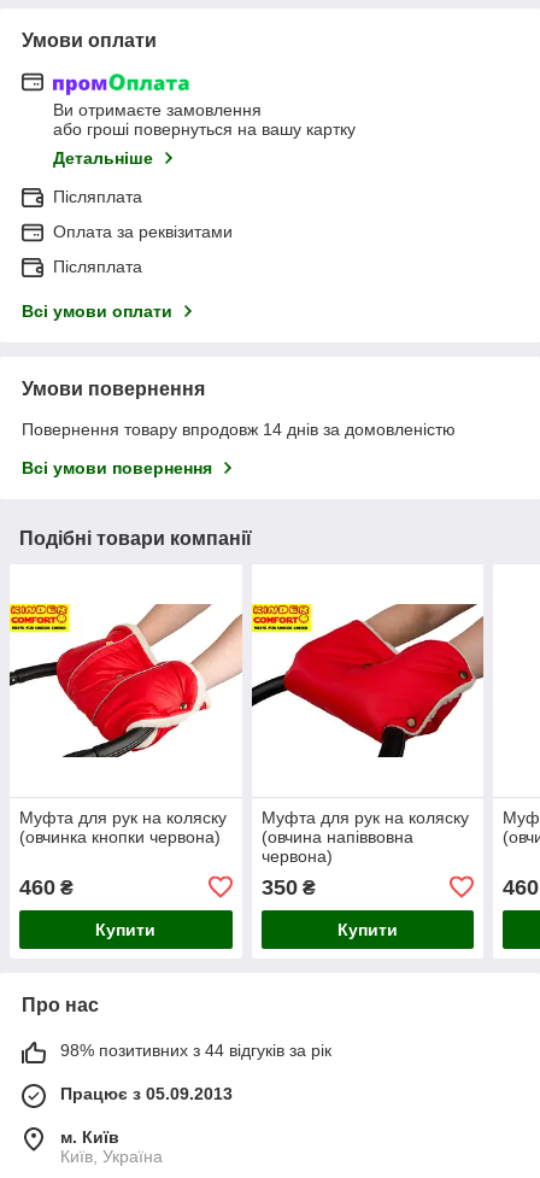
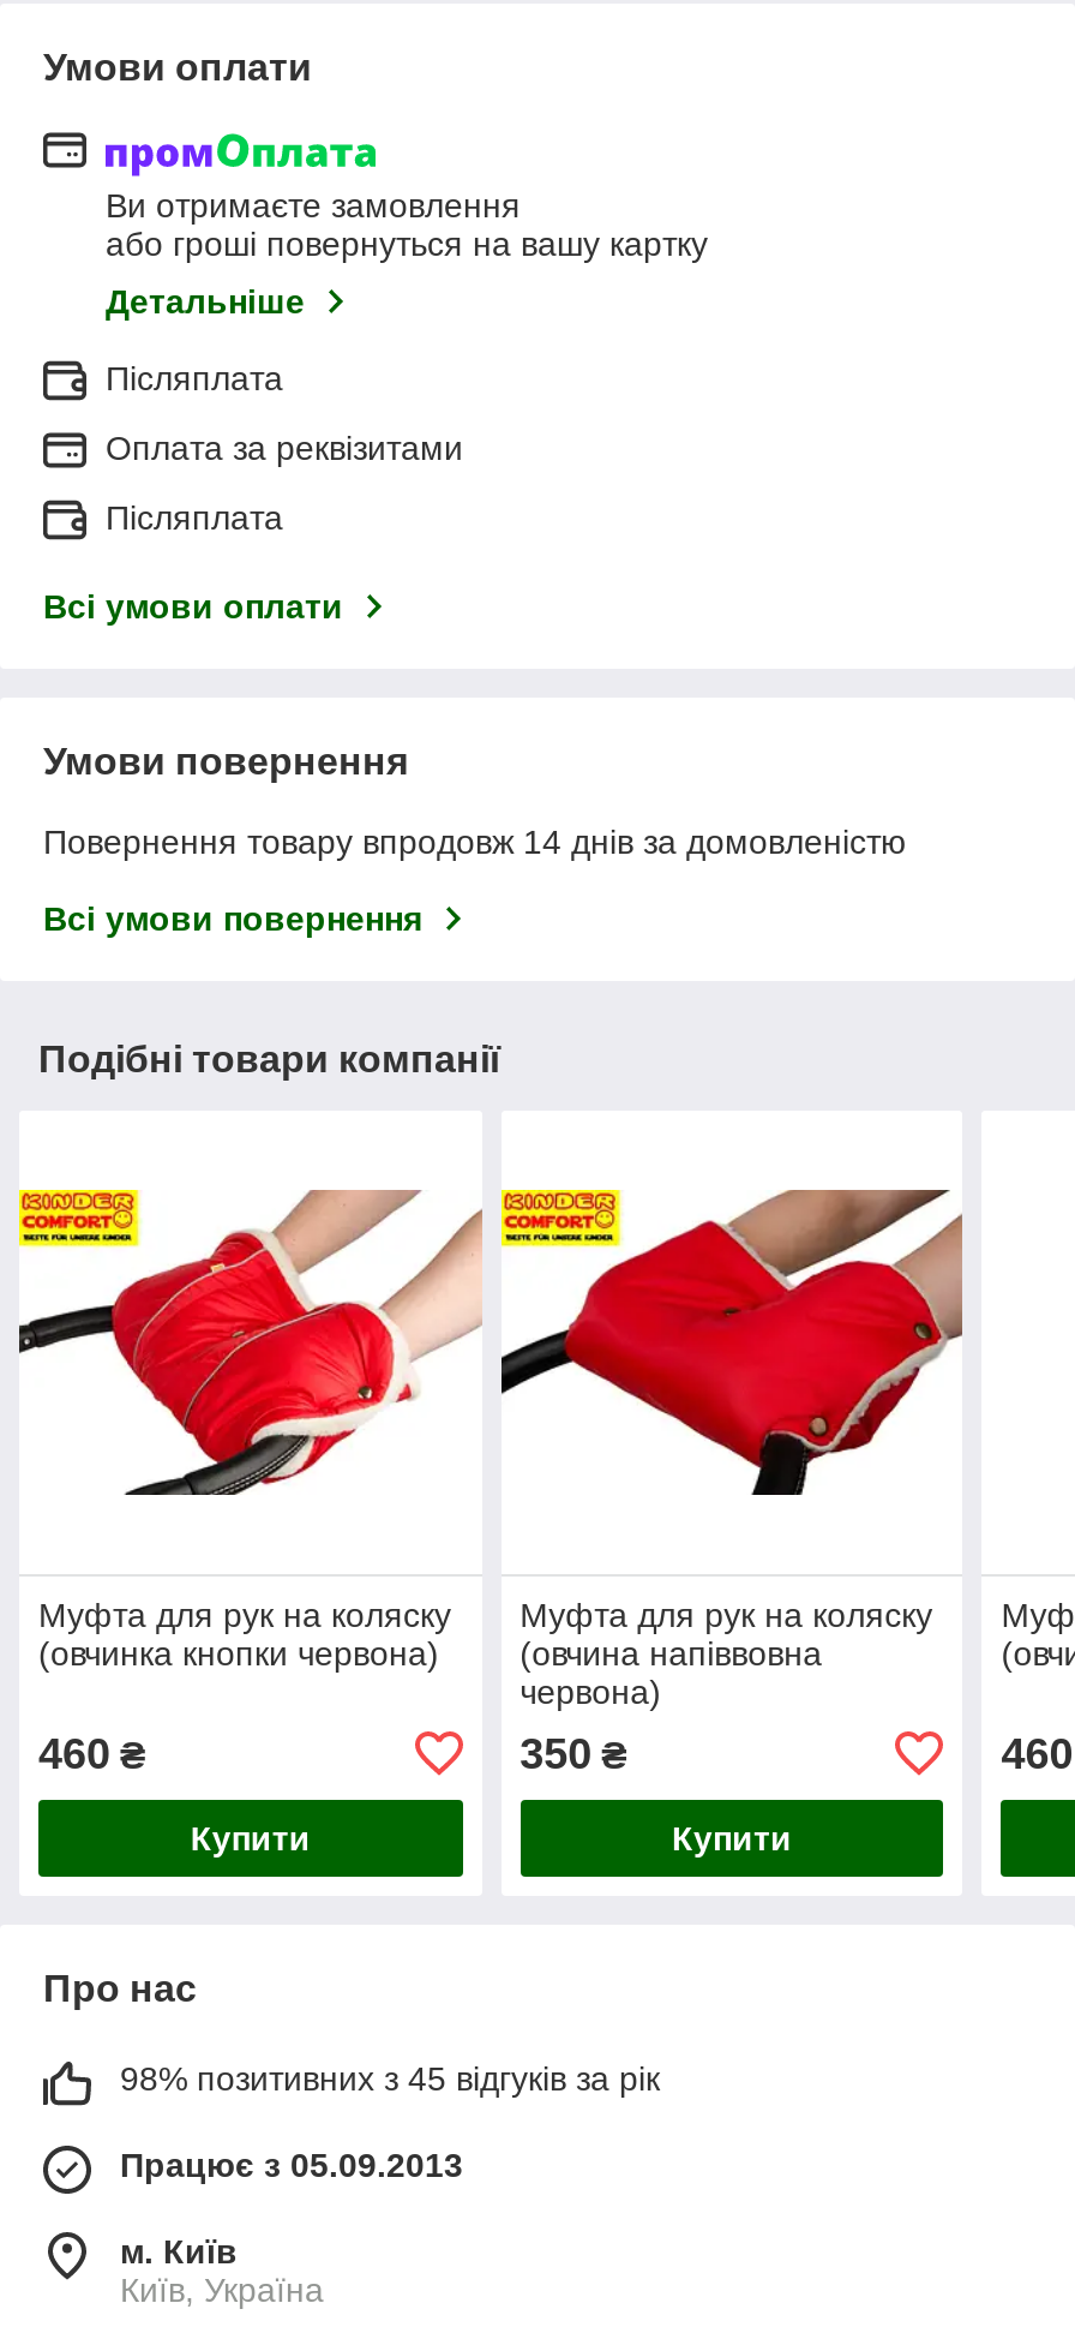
- 98% позитивних з 44 відгуків за рік
+ 98% позитивних з 45 відгуків за рік
